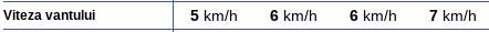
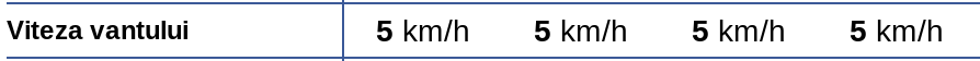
- 6 km/h
+ 5 km/h

- 6 km/h
+ 5 km/h

- 7 km/h
+ 5 km/h
